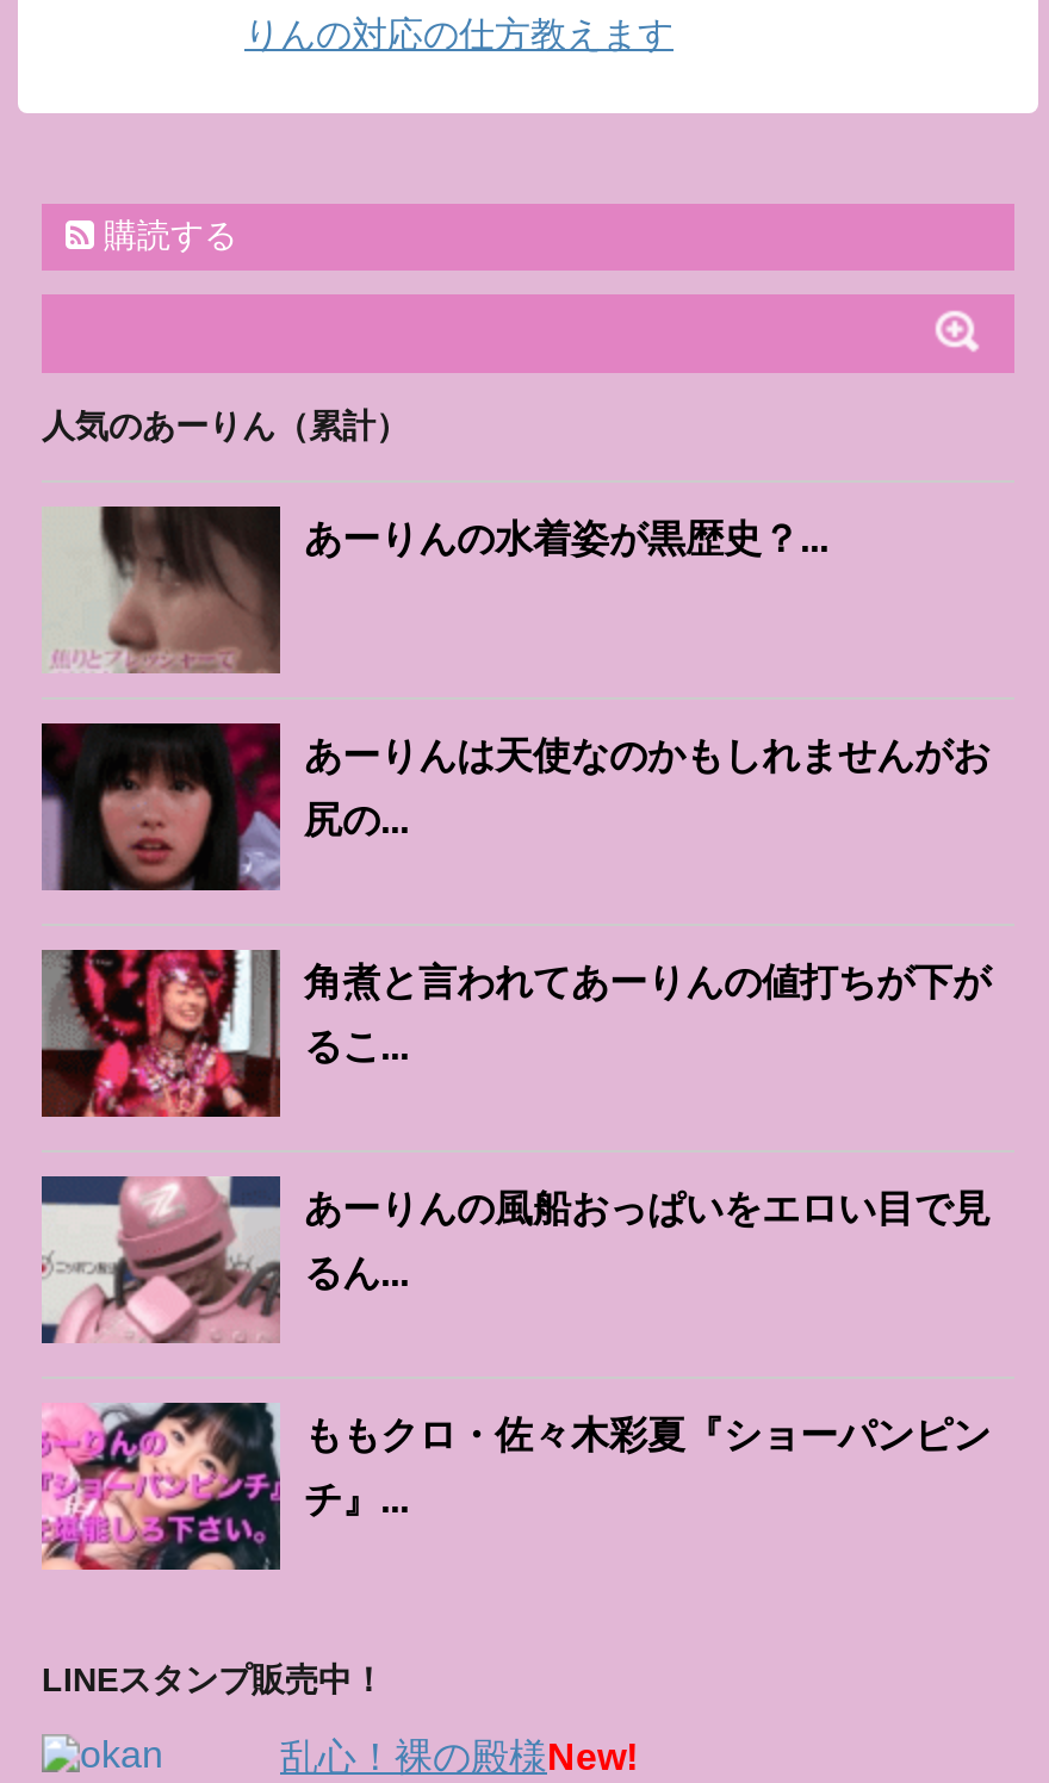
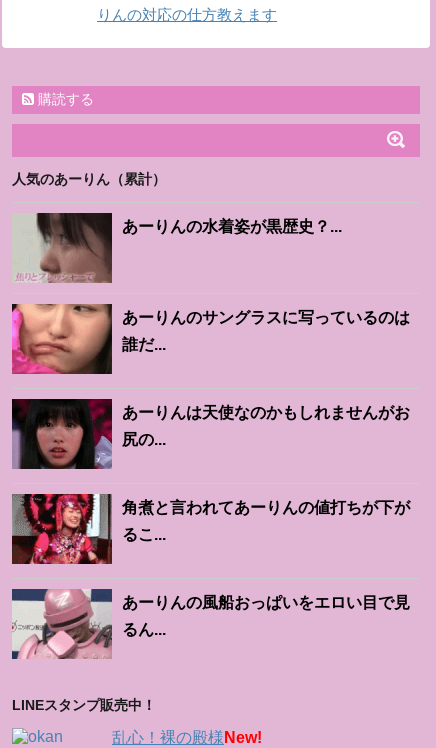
+ [image]
+ あーりんのサングラスに写っているのは
+ 誰だ...

moved down: [image] | あーりんは天使なのかもしれませんがお | 尻の... | 角煮と言われてあーりんの値打ちが下が | るこ... | あーりんの風船おっぱいをエロい目で見 | るん...

- [image]
- ももクロ・佐々木彩夏『ショーパンピン
- チ』...
